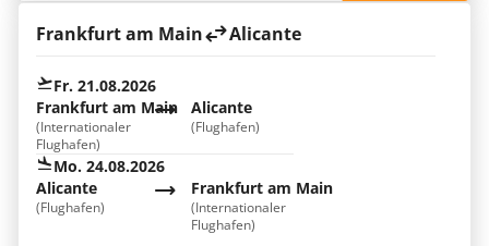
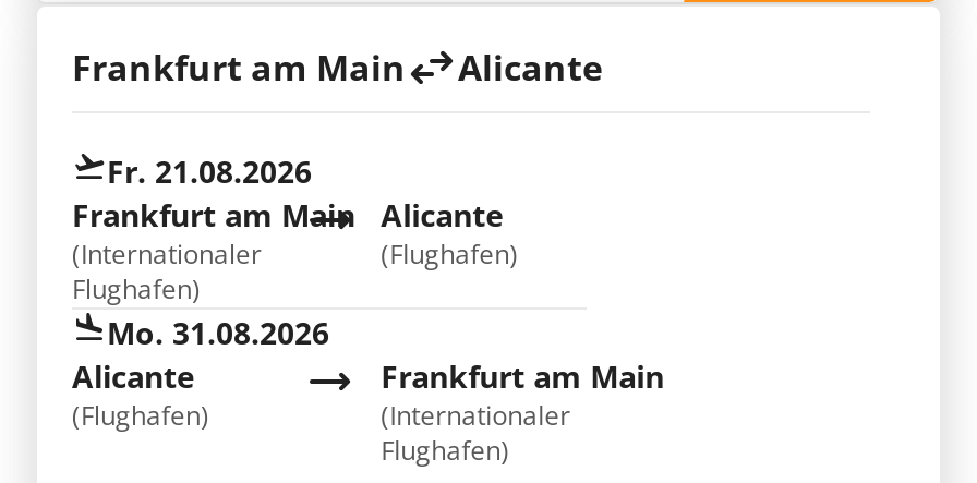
- Mo. 24.08.2026
+ Mo. 31.08.2026
